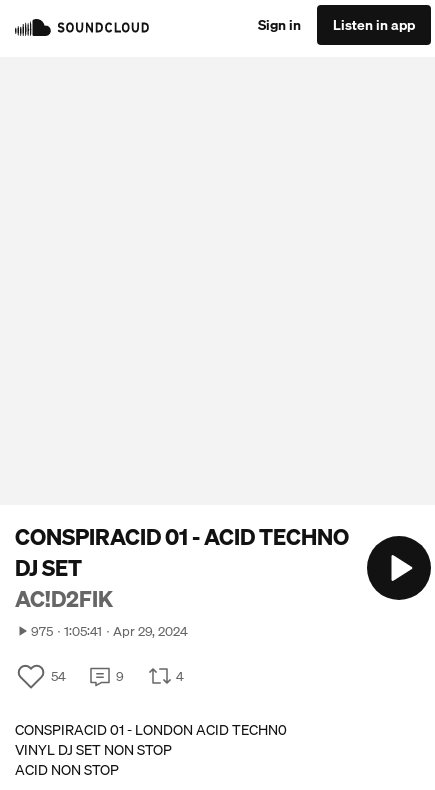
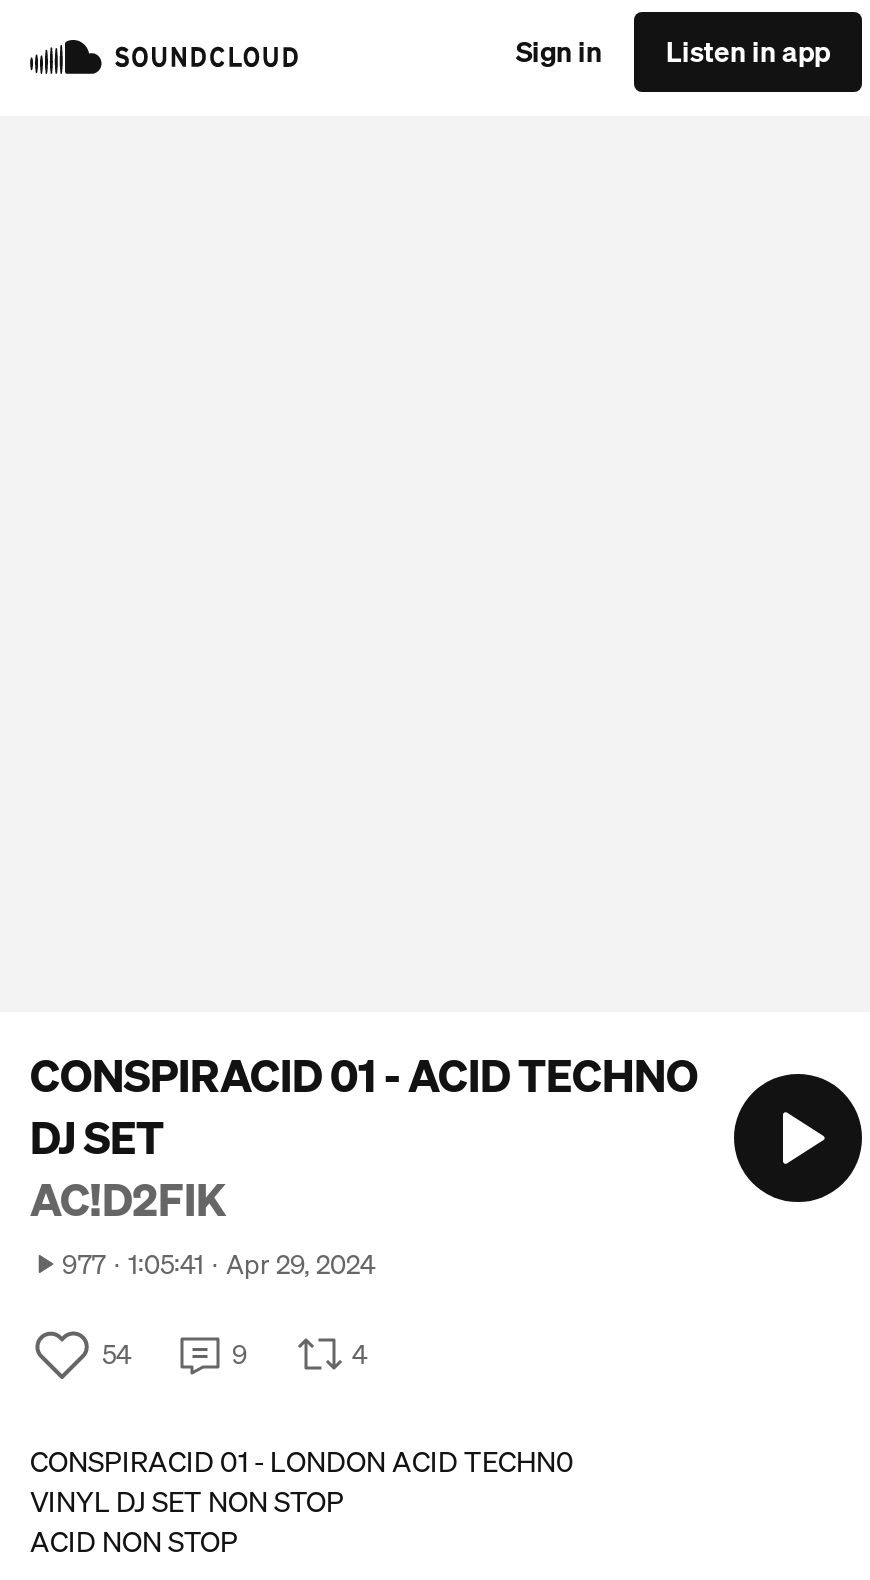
- 975 1:05:41 Apr 29, 2024
+ 977 1:05:41 Apr 29, 2024
